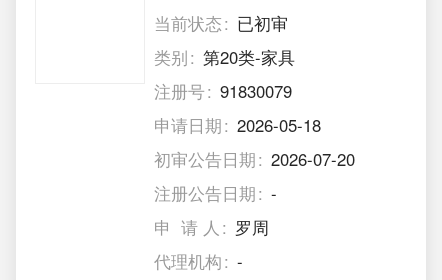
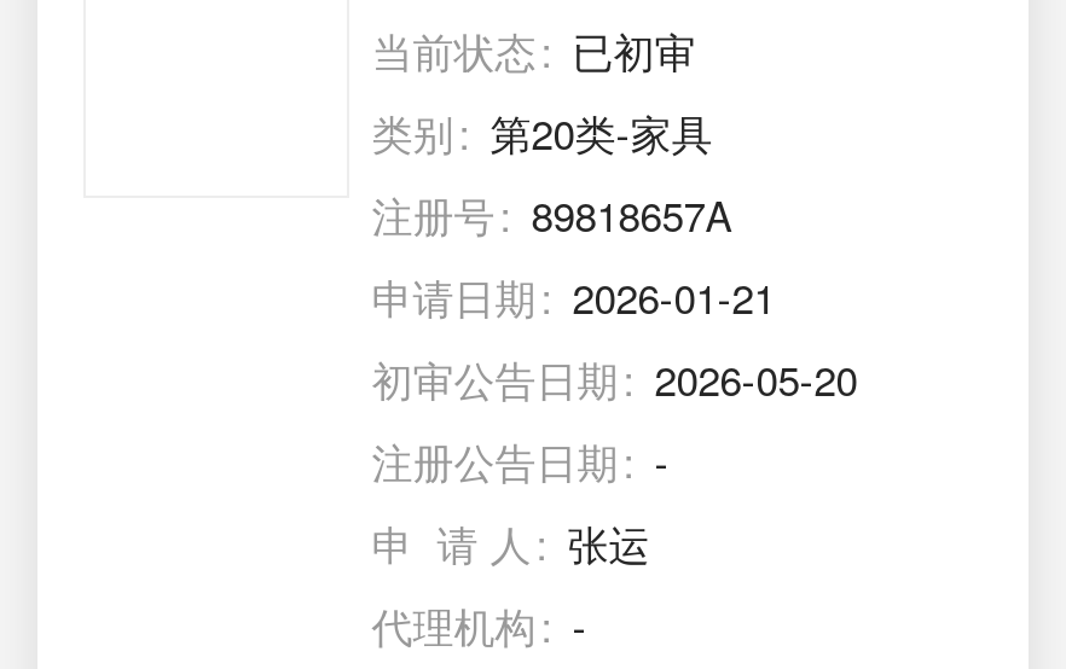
- 注册号 91830079
+ 注册号 89818657A

- 申请日期 2026-05-18
+ 申请日期 2026-01-21

- 初审公告日期 2026-07-20
+ 初审公告日期 2026-05-20

- 罗周
+ 张运
